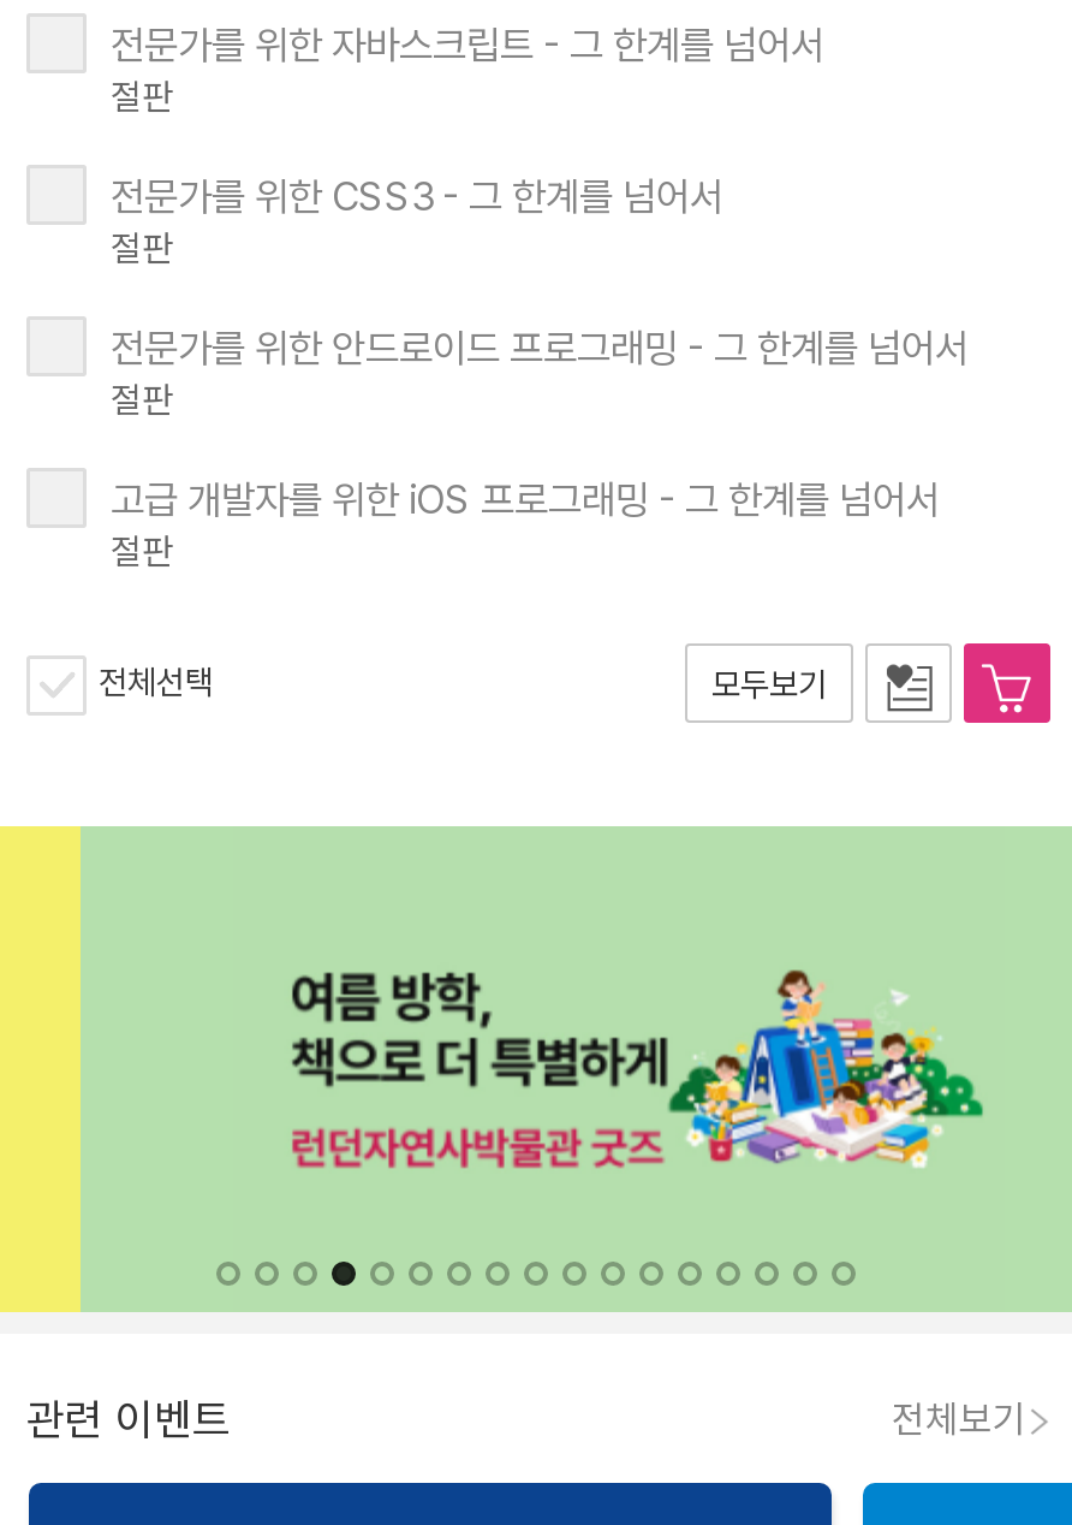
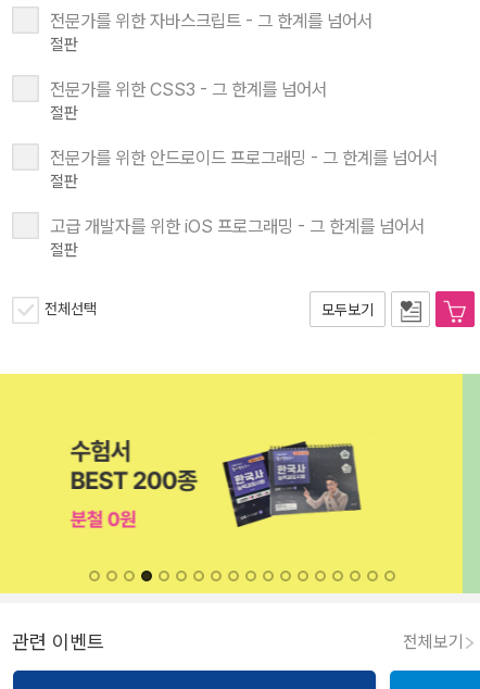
- [image]
+ [image]
